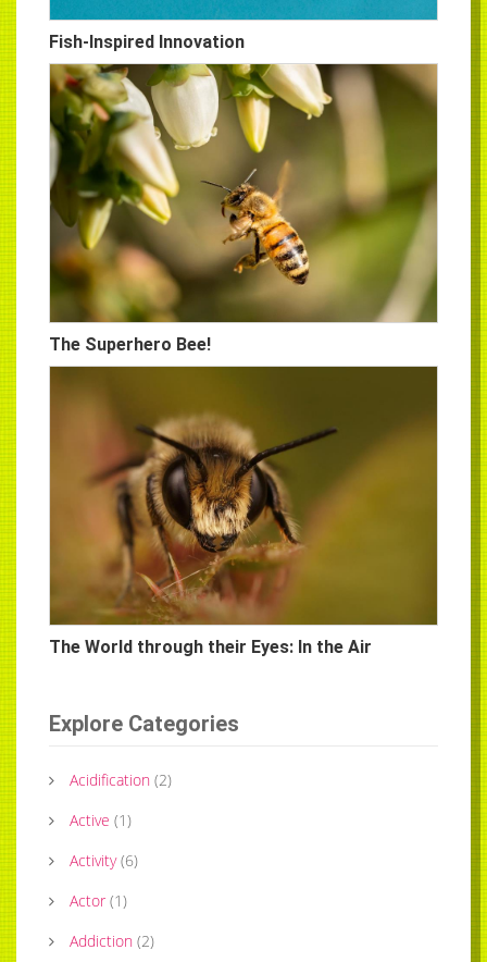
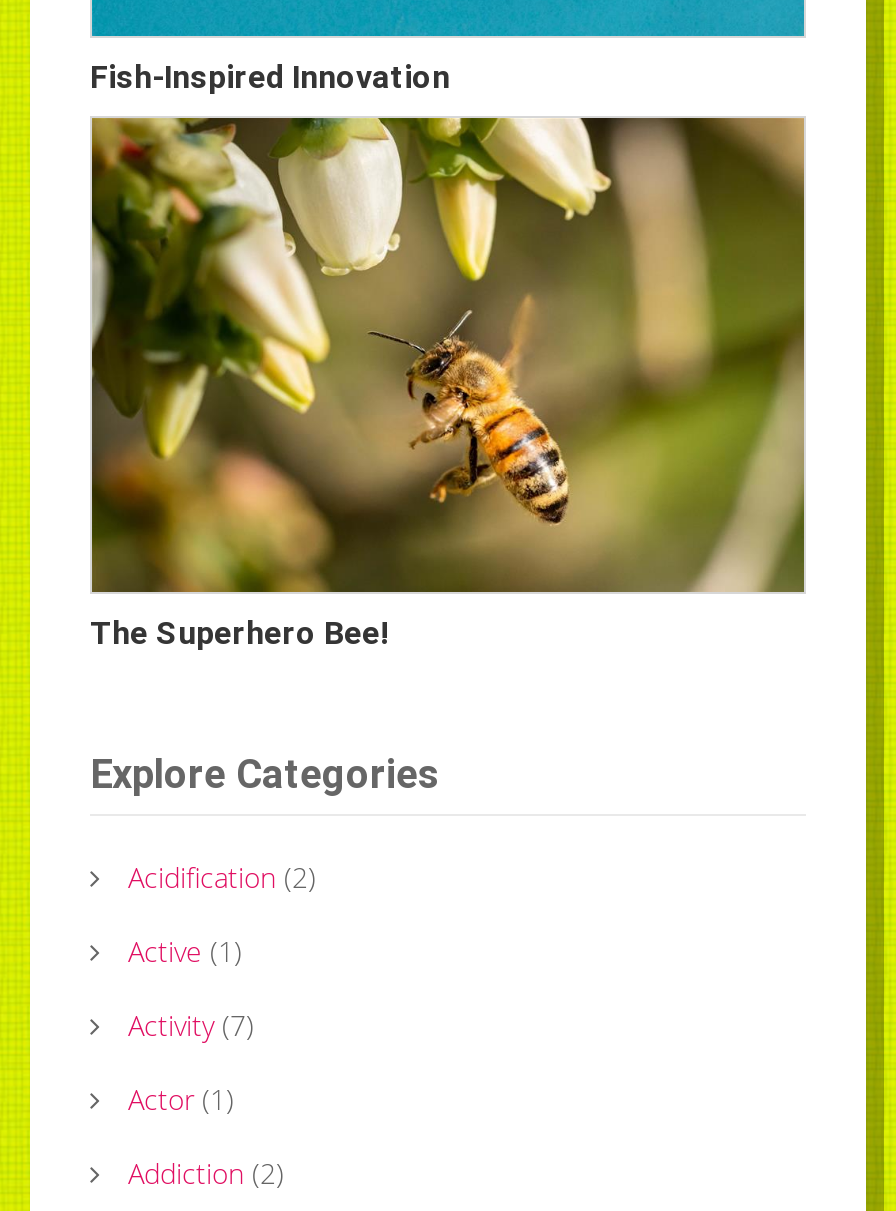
- [image]
- The World through their Eyes: In the Air

- Activity (6)
+ Activity (7)
